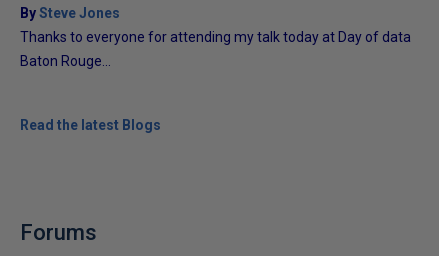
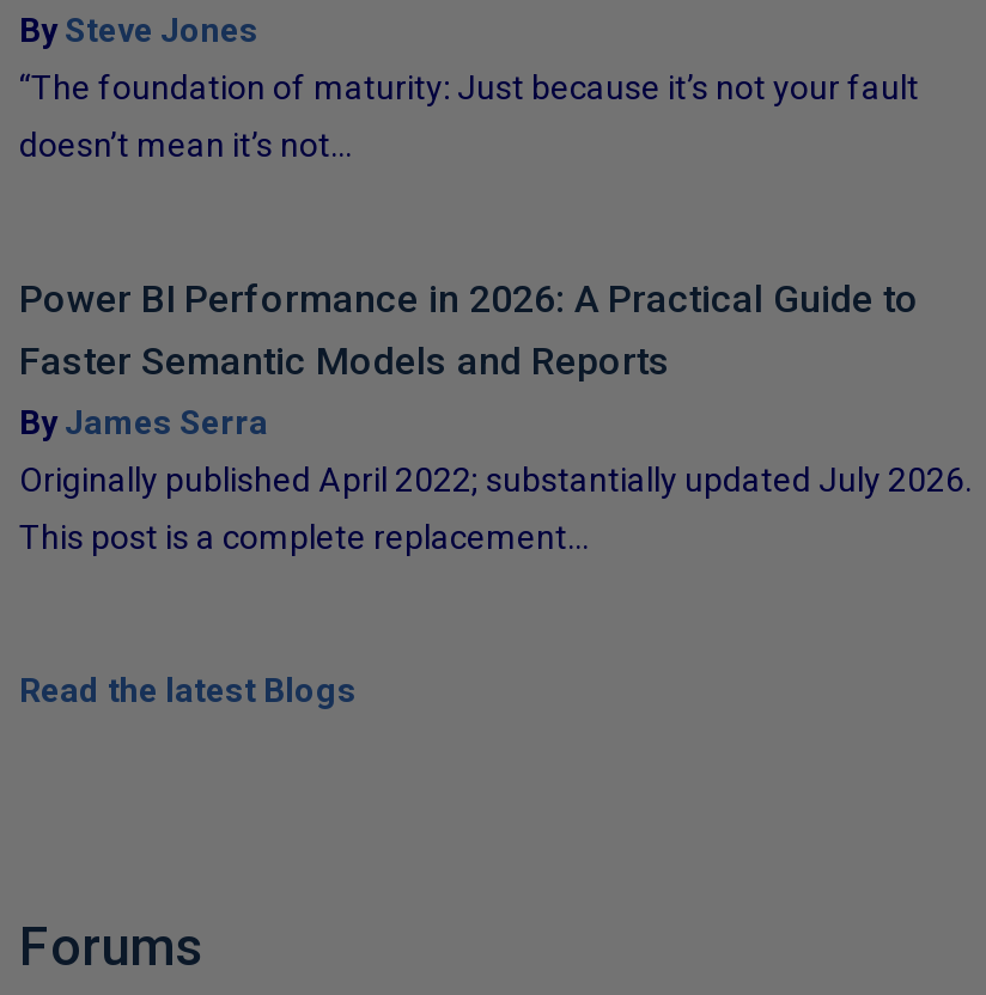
- Thanks to everyone for attending my talk today at Day of data
- Baton Rouge...
+ “The foundation of maturity: Just because it’s not your fault
+ doesn’t mean it’s not...
+ Power BI Performance in 2026: A Practical Guide to
+ Faster Semantic Models and Reports
+ By James Serra
+ Originally published April 2022; substantially updated July 2026.
+ This post is a complete replacement...
